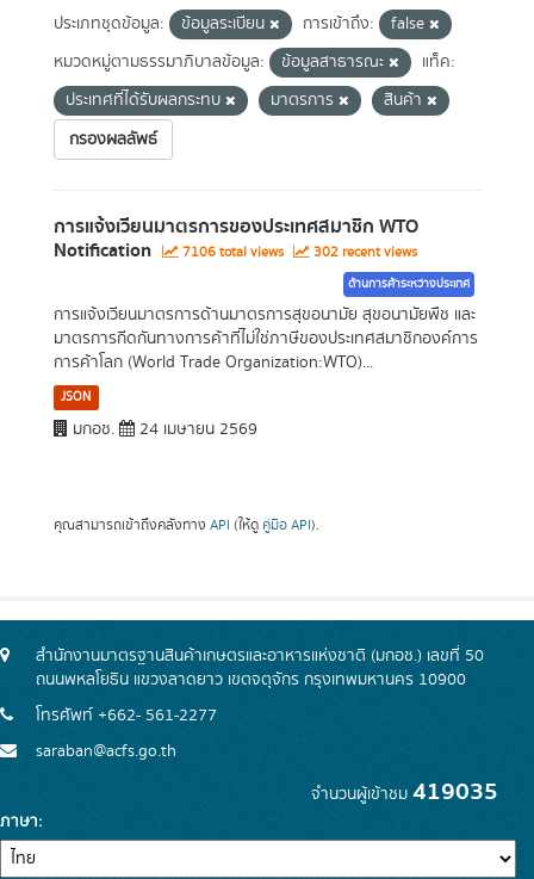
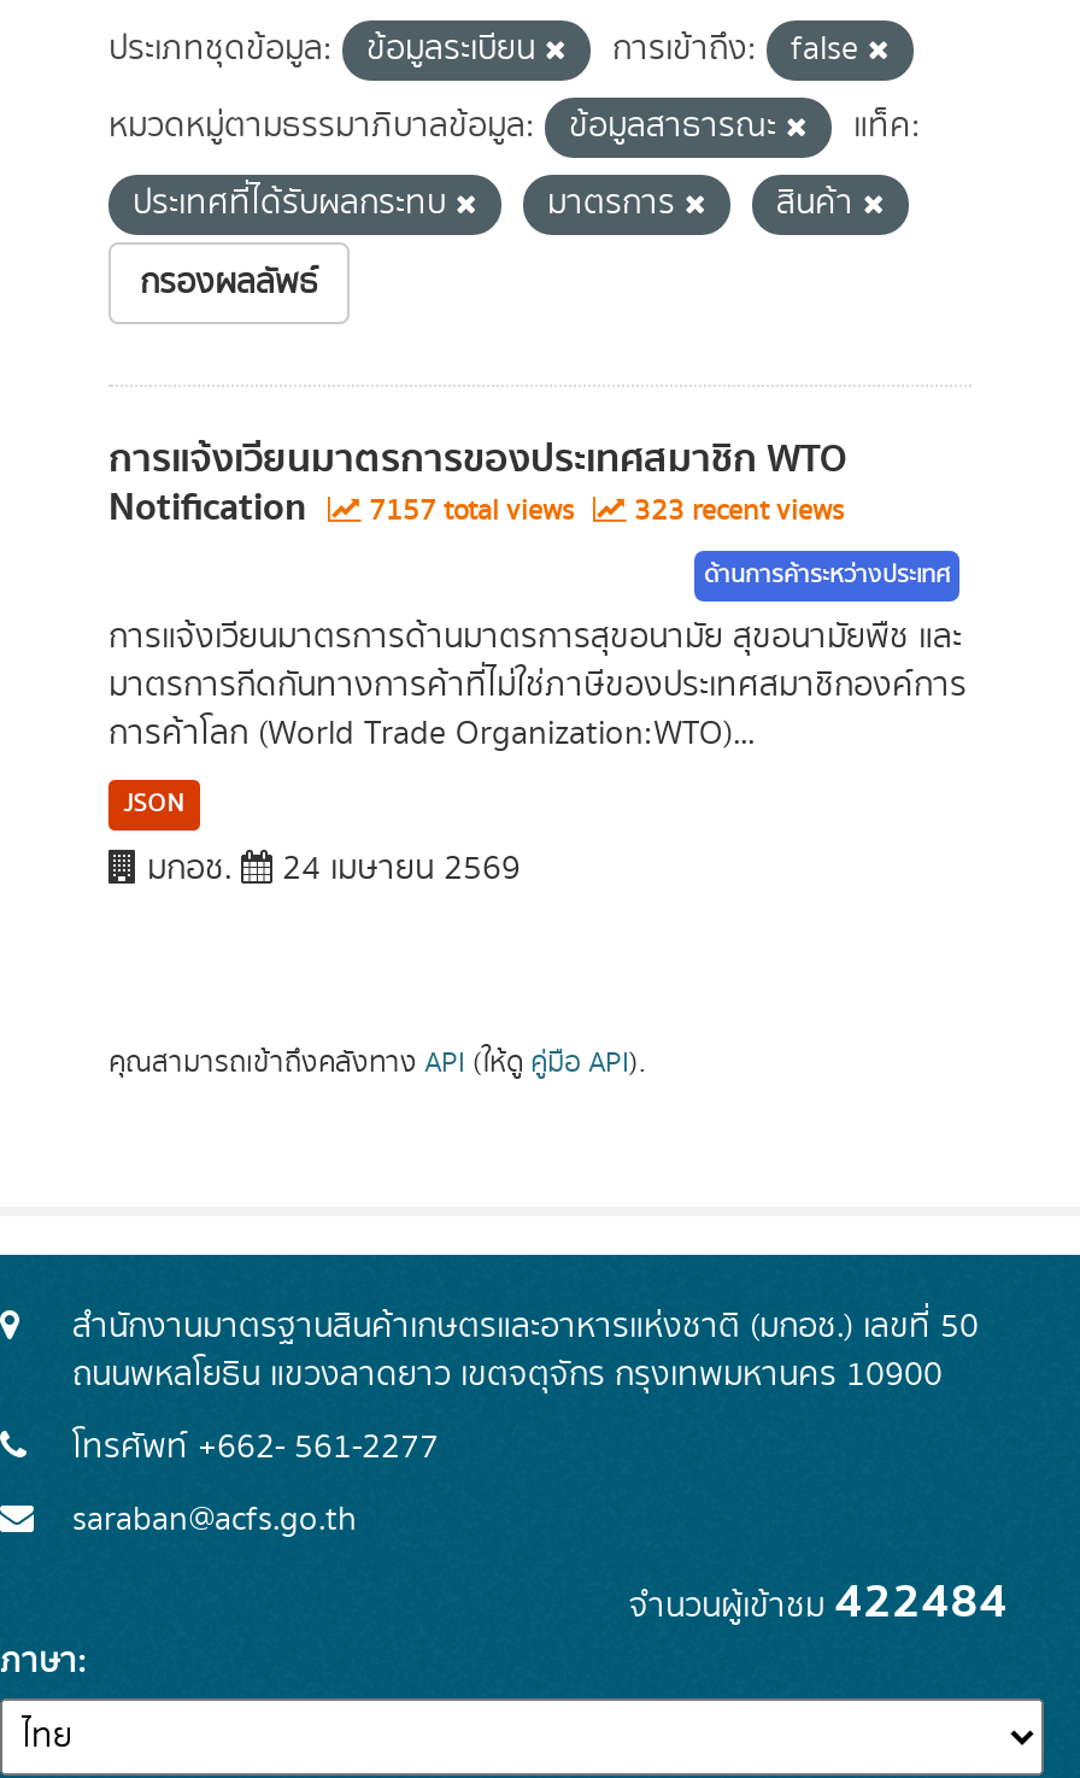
- 7106 total views
+ 7157 total views

- 302 recent views
+ 323 recent views

- จำนวนผู้เข้าชม419035
+ จำนวนผู้เข้าชม422484
